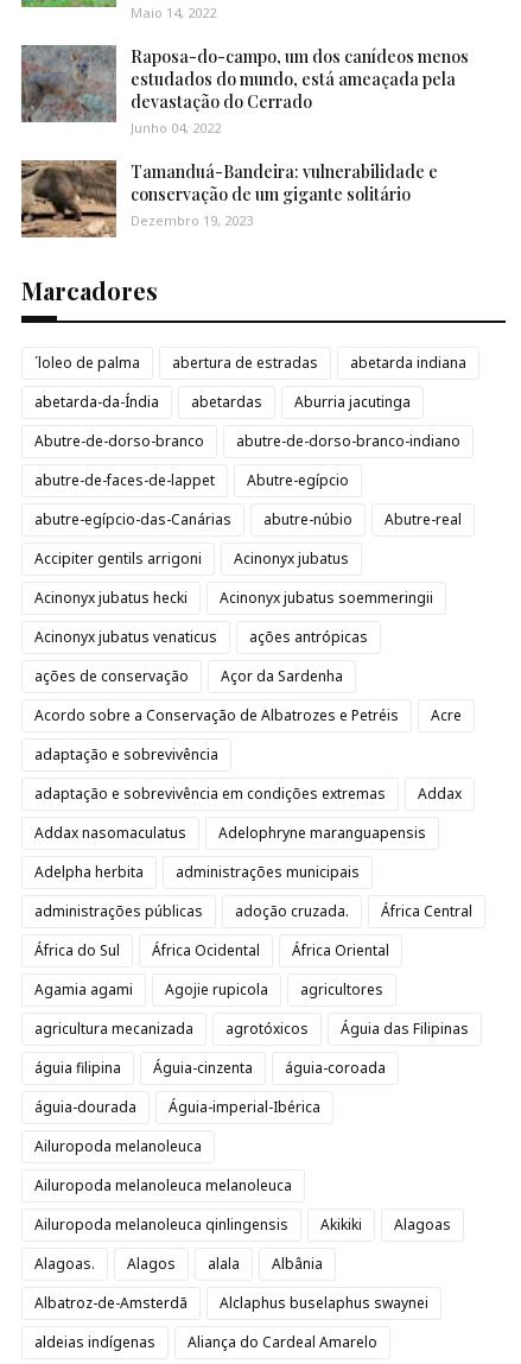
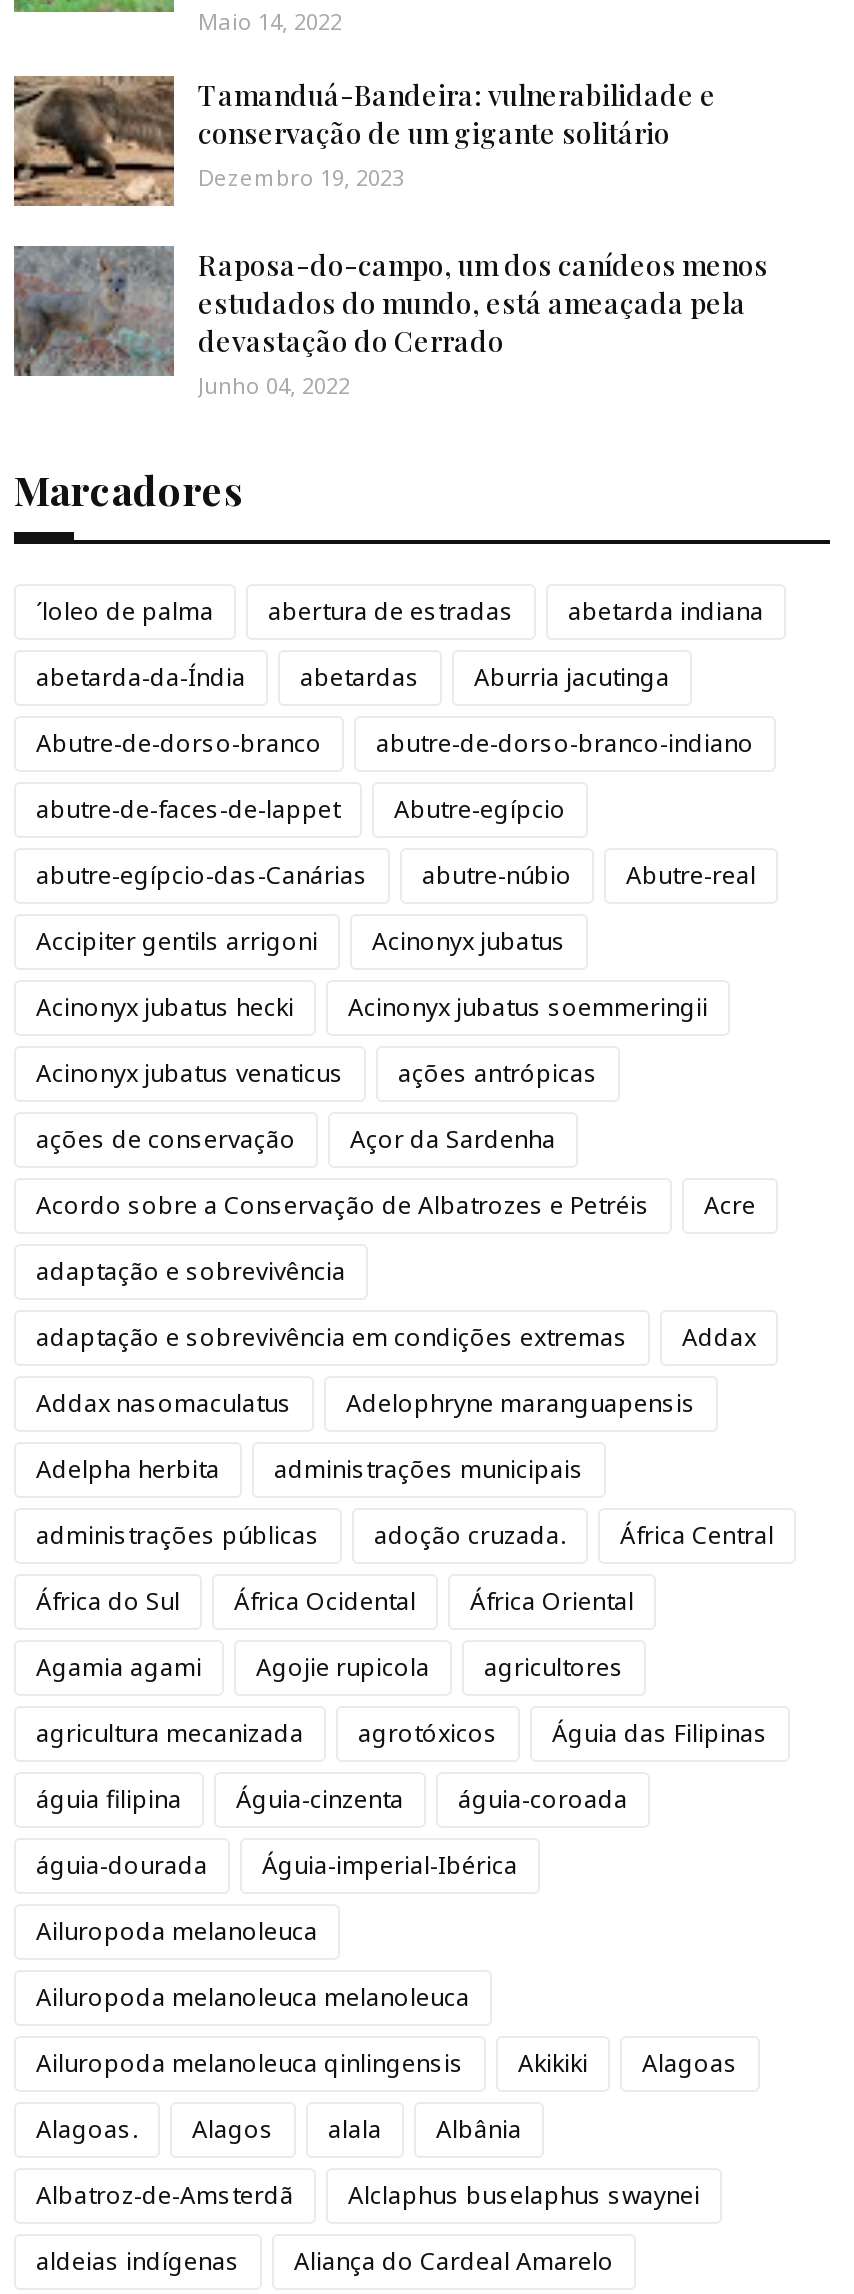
moved down: [image] | Raposa-do-campo, um dos canídeos menos | estudados do mundo, está ameaçada pela | devastação do Cerrado | Junho 04, 2022

moved up: [image] | Tamanduá-Bandeira: vulnerabilidade e | conservação de um gigante solitário | Dezembro 19, 2023
